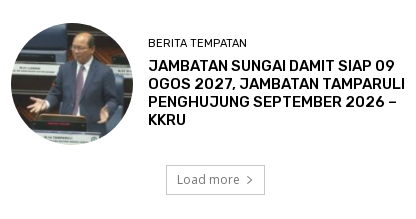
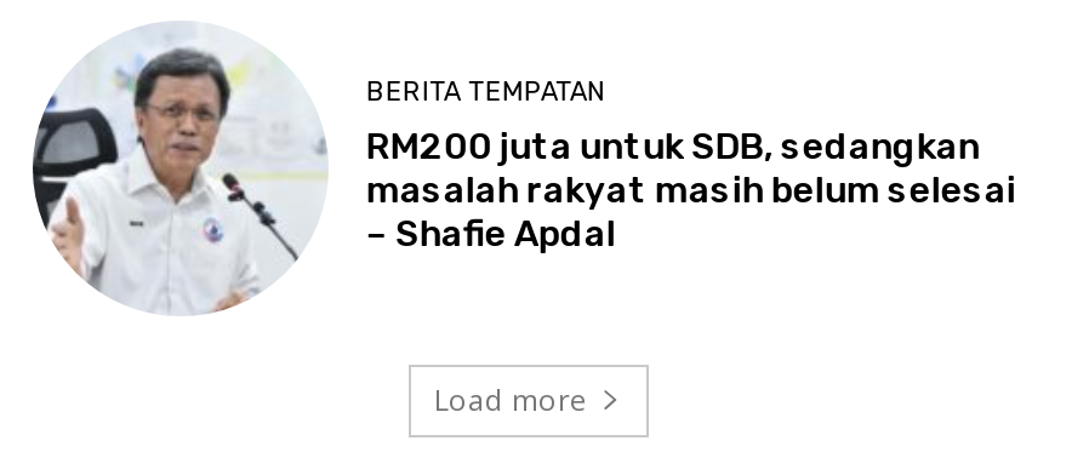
- [image]
- JAMBATAN SUNGAI DAMIT SIAP 09
- OGOS 2027, JAMBATAN TAMPARULI
- PENGHUJUNG SEPTEMBER 2026 –
- KKRU
+ [image]
+ RM200 juta untuk SDB, sedangkan
+ masalah rakyat masih belum selesai
+ – Shafie Apdal
